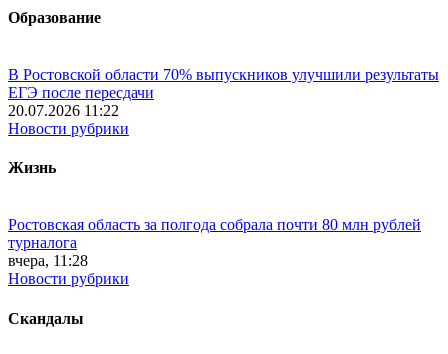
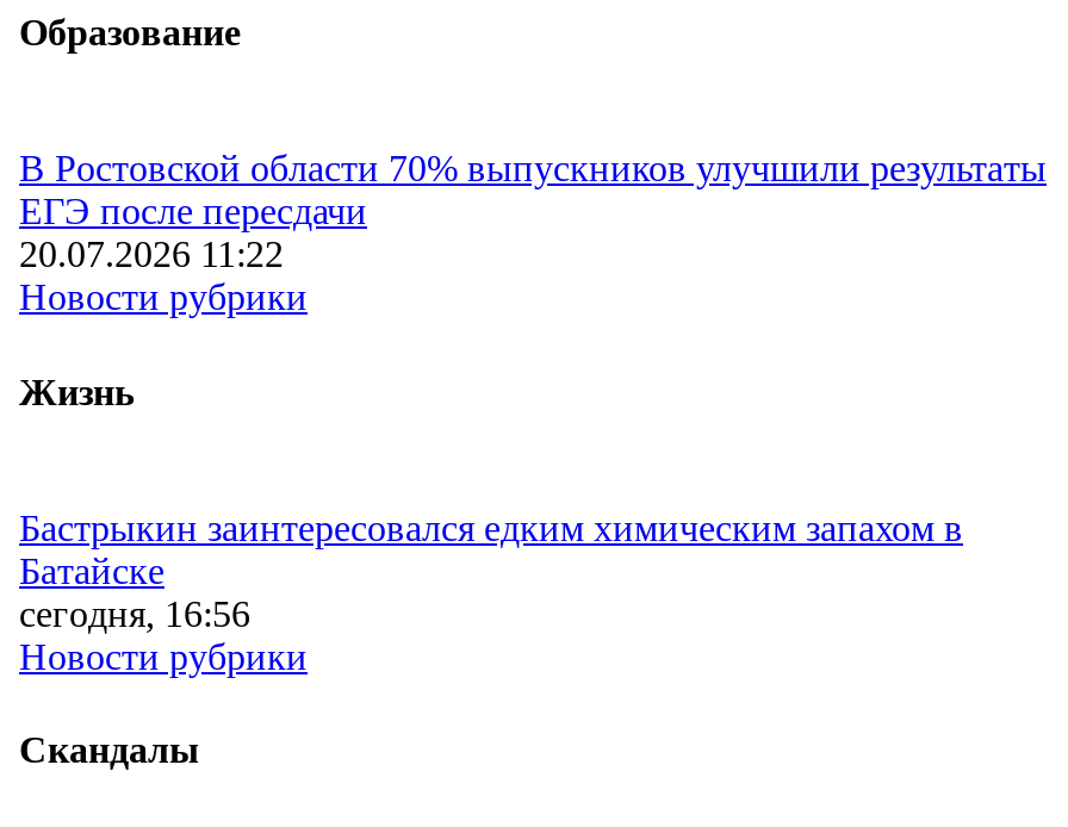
- Ростовская область за полгода собрала почти 80 млн рублей
- турналога
- вчера, 11:28
+ Бастрыкин заинтересовался едким химическим запахом в
+ Батайске
+ сегодня, 16:56
